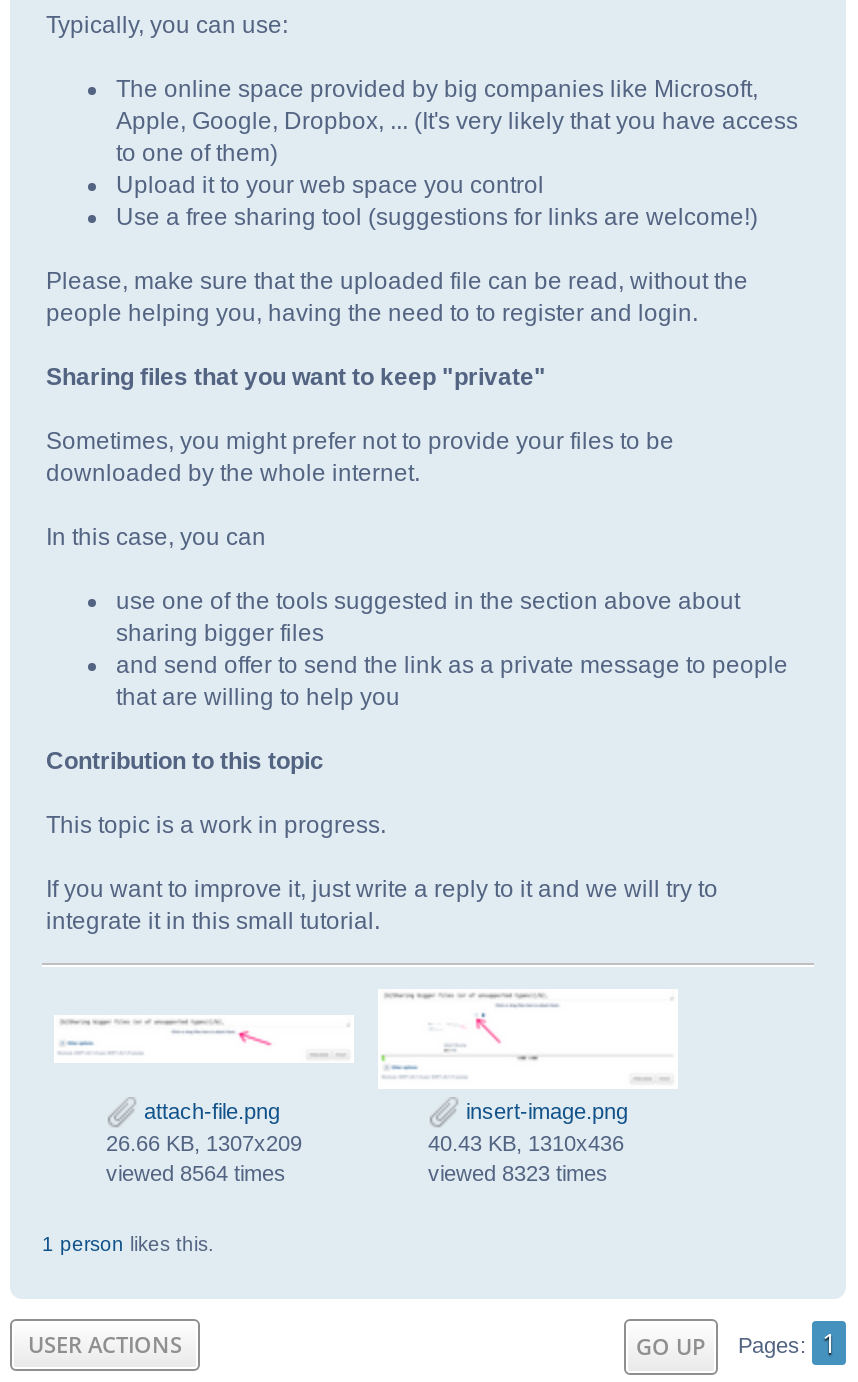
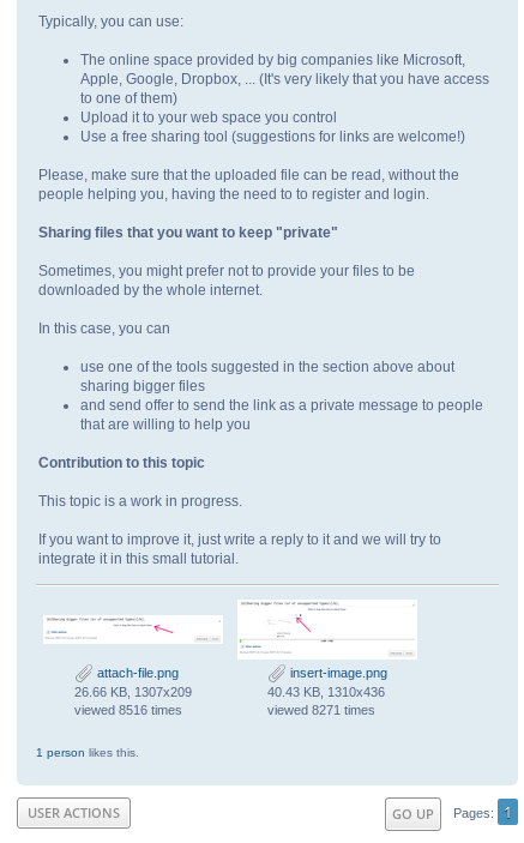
- viewed 8564 times
+ viewed 8516 times

- viewed 8323 times
+ viewed 8271 times
